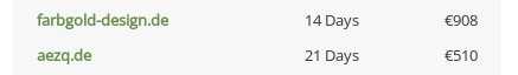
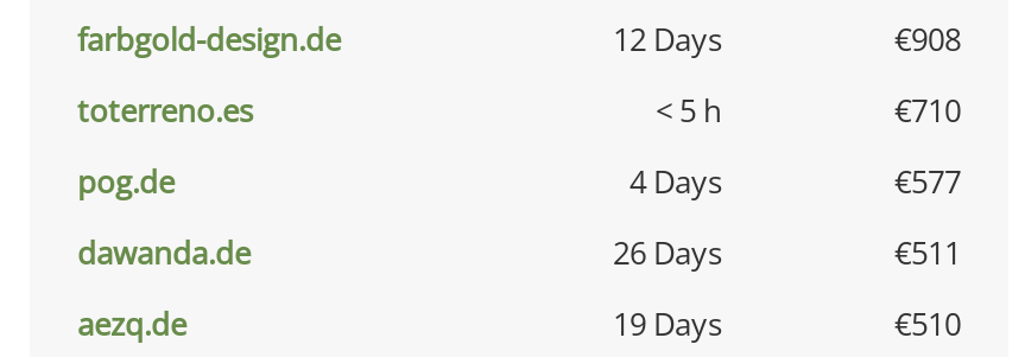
- 14 Days
+ 12 Days

+ toterreno.es
+ < 5 h
+ €710
+ pog.de
+ 4 Days
+ €577
+ dawanda.de
+ 26 Days
+ €511

- 21 Days
+ 19 Days
